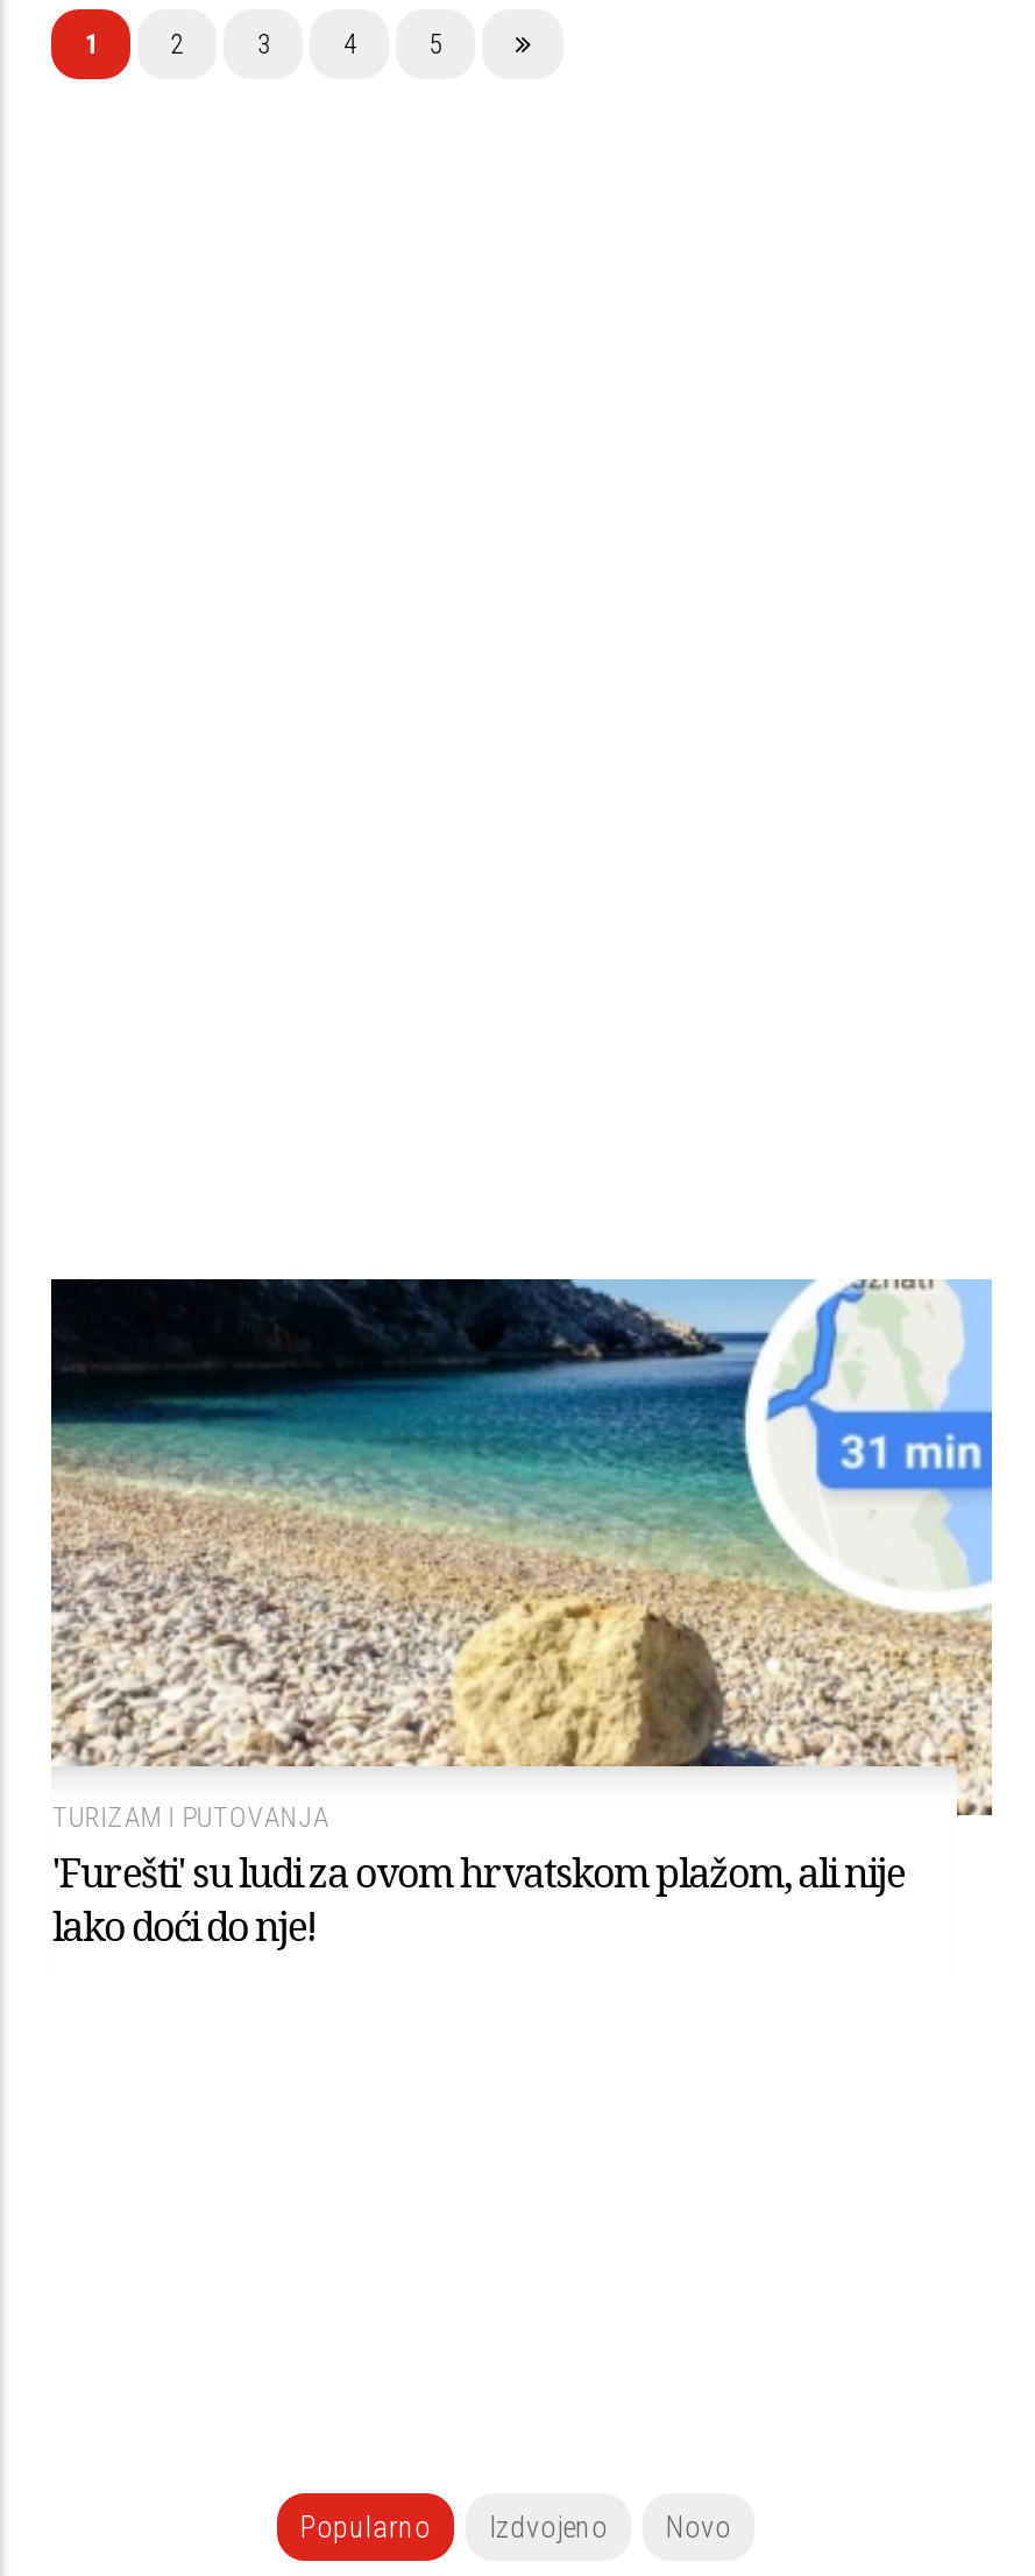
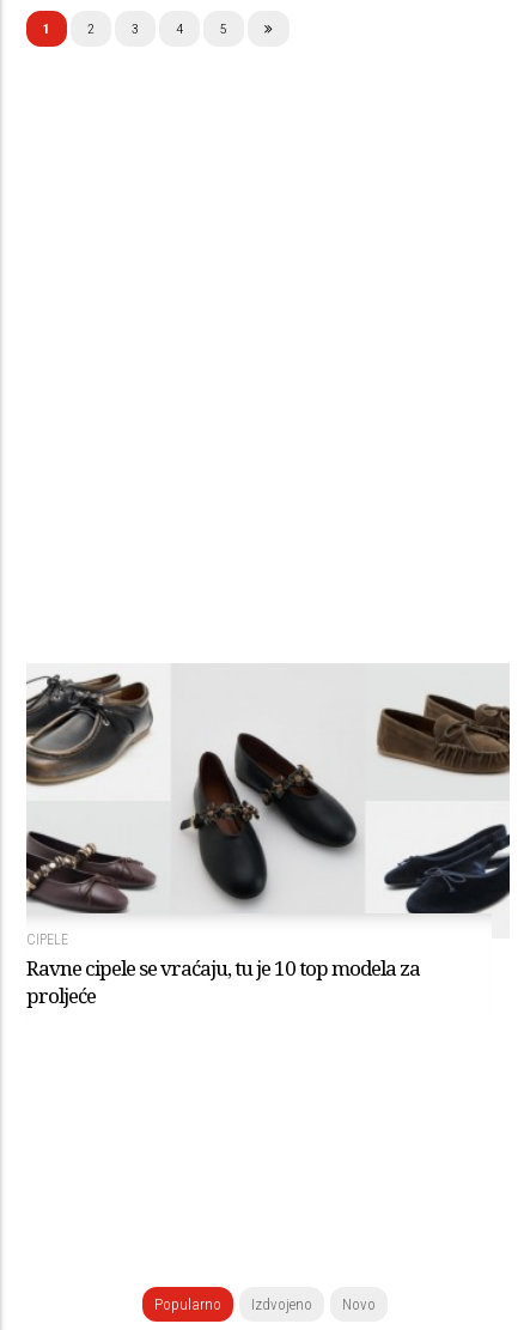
- [image]
- TURIZAM I PUTOVANJA
- 'Furešti' su ludi za ovom hrvatskom plažom, ali nije
- lako doći do nje!
+ [image]
+ CIPELE
+ Ravne cipele se vraćaju, tu je 10 top modela za
+ proljeće
